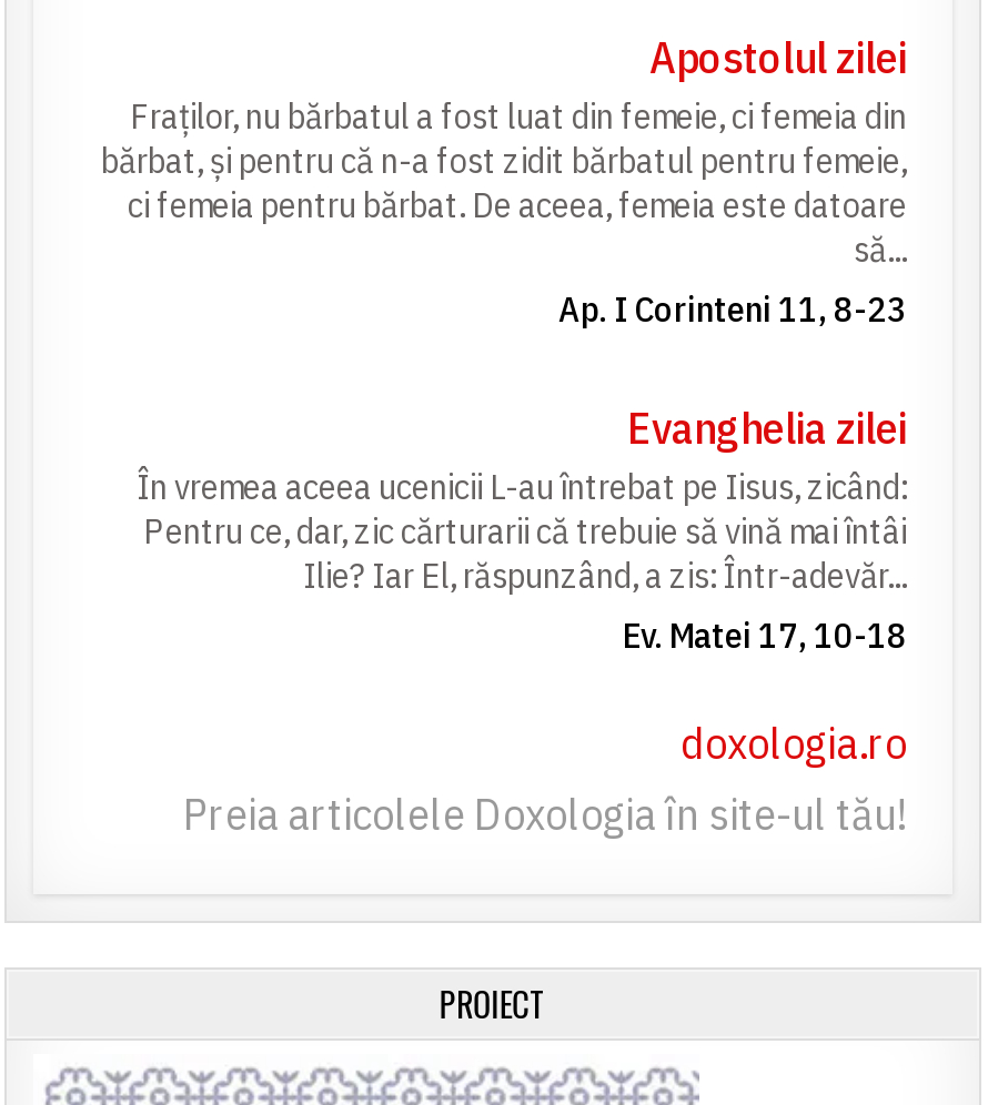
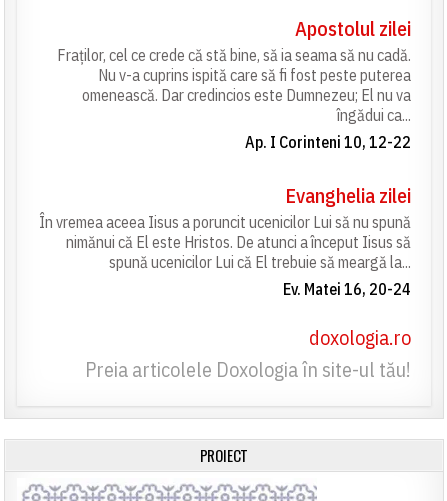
- Fraților, nu bărbatul a fost luat din femeie, ci femeia din
- bărbat, și pentru că n-a fost zidit bărbatul pentru femeie,
- ci femeia pentru bărbat. De aceea, femeia este datoare
- să...
- Ap. I Corinteni 11, 8-23
+ Fraților, cel ce crede că stă bine, să ia seama să nu cadă.
+ Nu v-a cuprins ispită care să fi fost peste puterea
+ omenească. Dar credincios este Dumnezeu; El nu va
+ îngădui ca...
+ Ap. I Corinteni 10, 12-22

- În vremea aceea ucenicii L-au întrebat pe Iisus, zicând:
- Pentru ce, dar, zic cărturarii că trebuie să vină mai întâi
- Ilie? Iar El, răspunzând, a zis: Într-adevăr...
- Ev. Matei 17, 10-18
+ În vremea aceea Iisus a poruncit ucenicilor Lui să nu spună
+ nimănui că El este Hristos. De atunci a început Iisus să
+ spună ucenicilor Lui că El trebuie să meargă la...
+ Ev. Matei 16, 20-24
